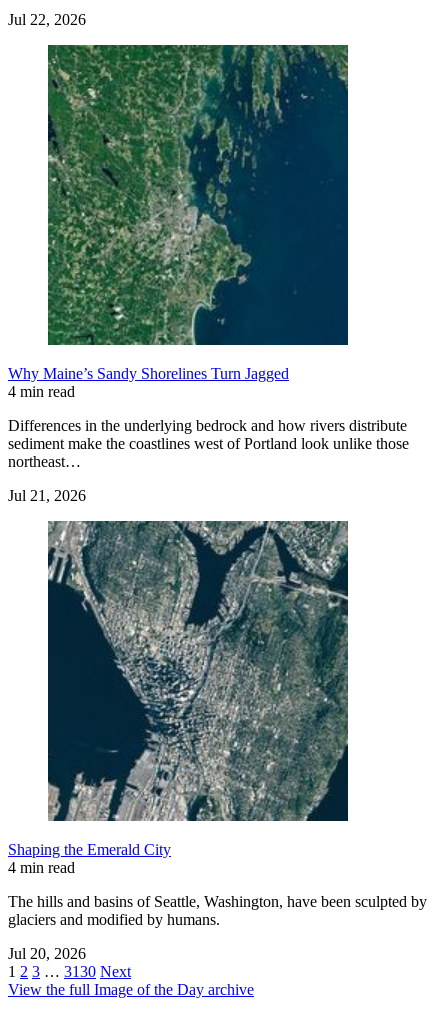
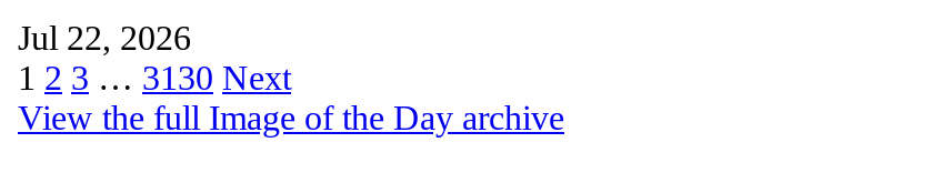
- [image]
- Why Maine’s Sandy Shorelines Turn Jagged
- 4 min read
- Differences in the underlying bedrock and how rivers distribute
- sediment make the coastlines west of Portland look unlike those
- northeast…
- Jul 21, 2026

- [image]
- Shaping the Emerald City
- 4 min read
- The hills and basins of Seattle, Washington, have been sculpted by
- glaciers and modified by humans.
- Jul 20, 2026
